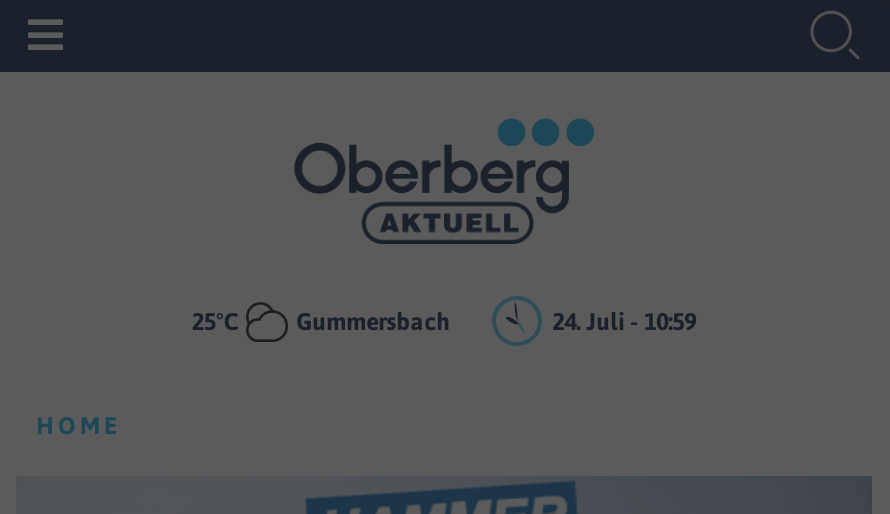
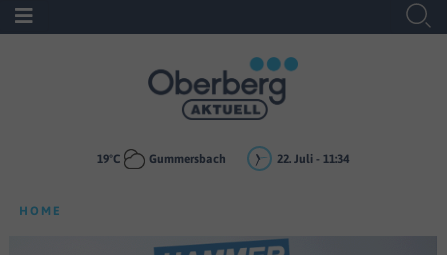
- 25°C
+ 19°C

- 24. Juli - 10:59
+ 22. Juli - 11:34
